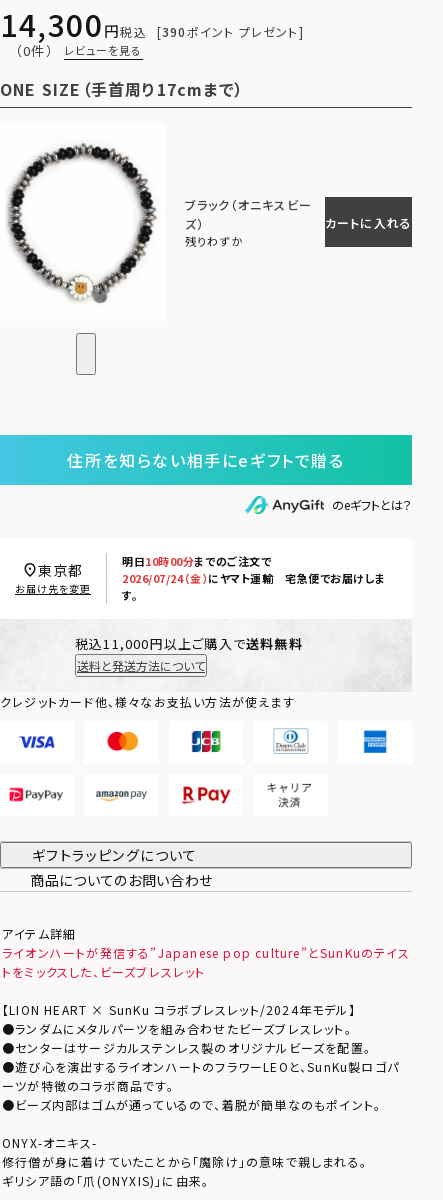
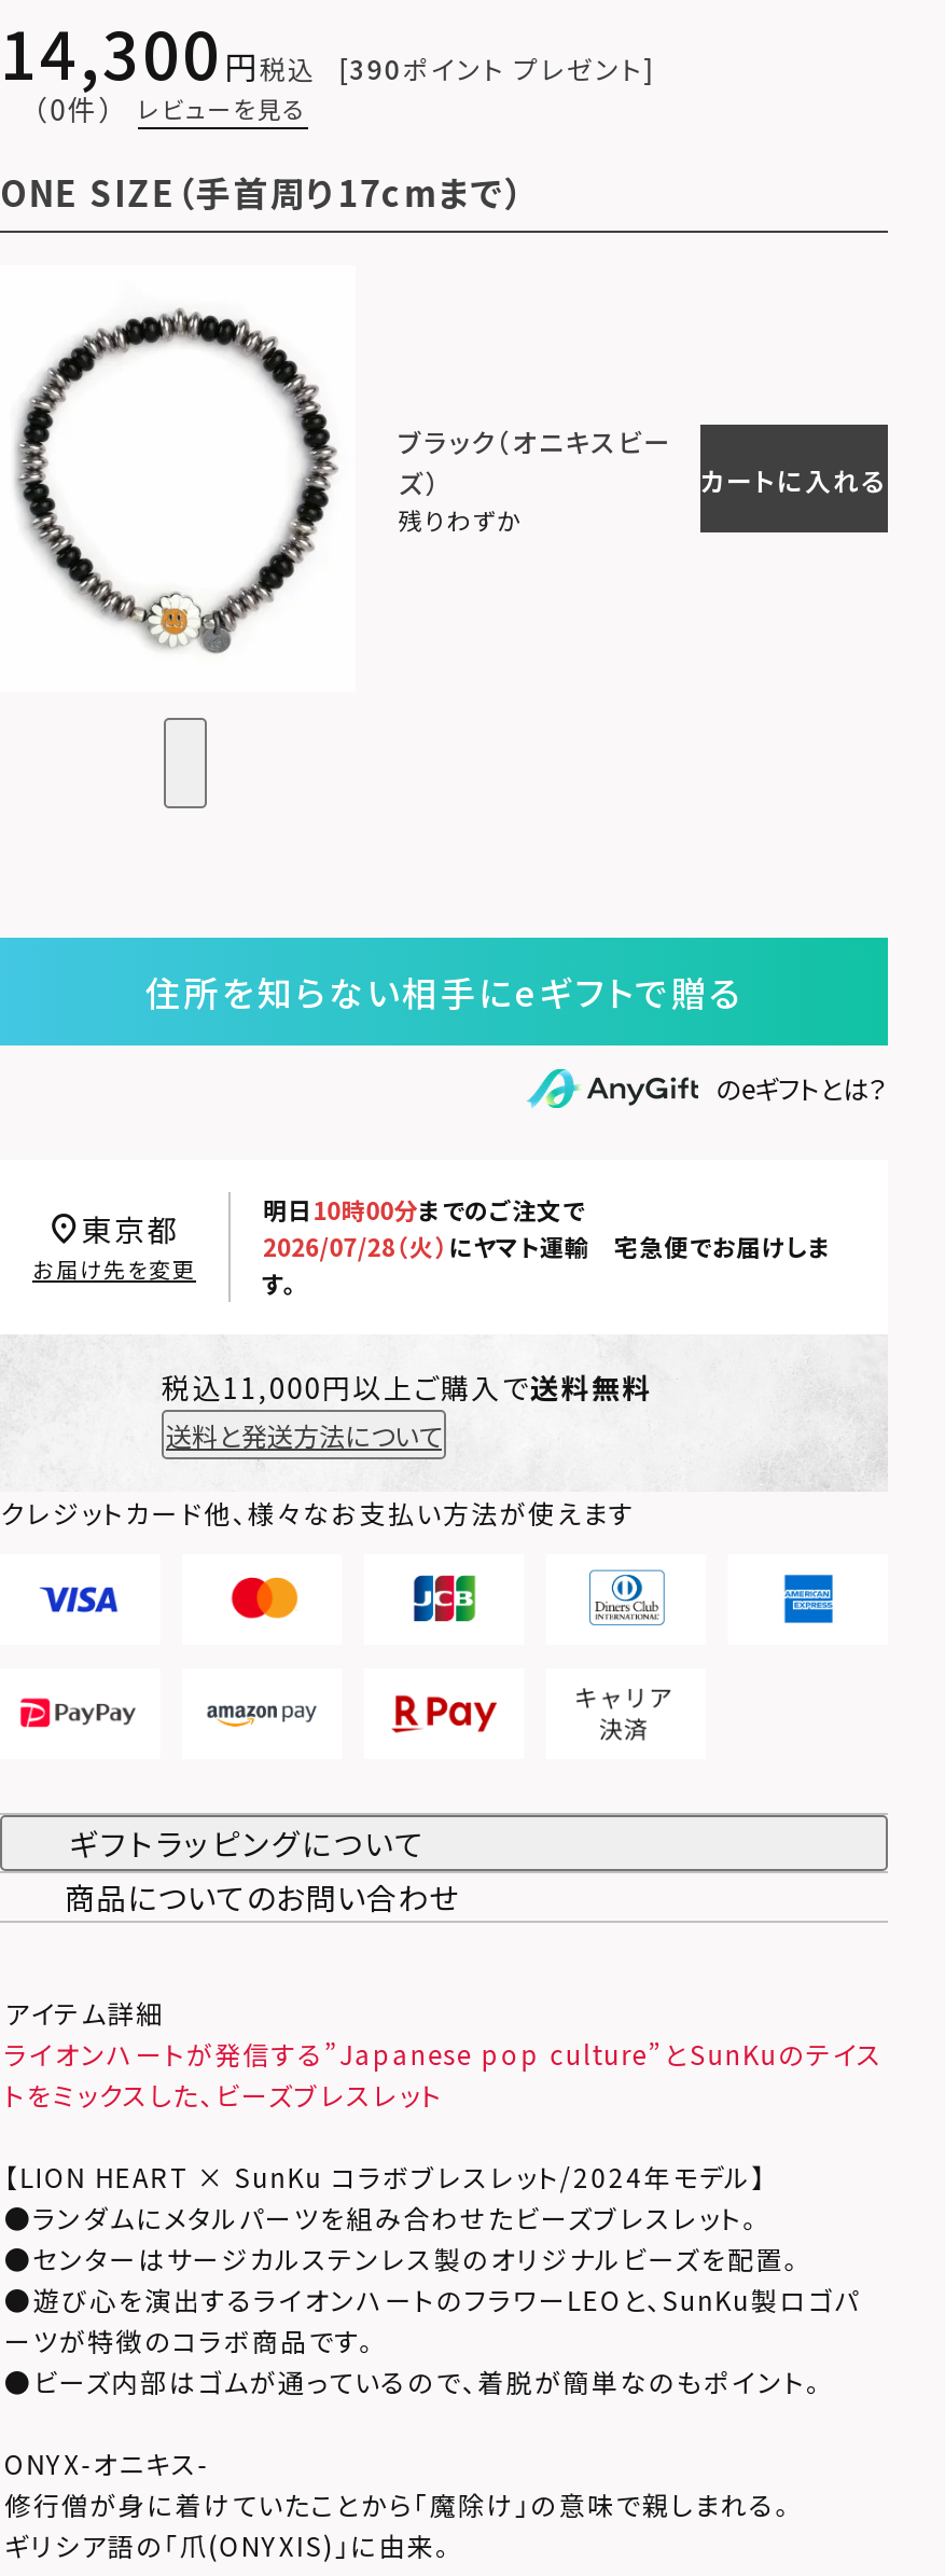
- 2026/07/24（金）にヤマト運輸 宅急便でお届けしま
+ 2026/07/28（火）にヤマト運輸 宅急便でお届けしま
